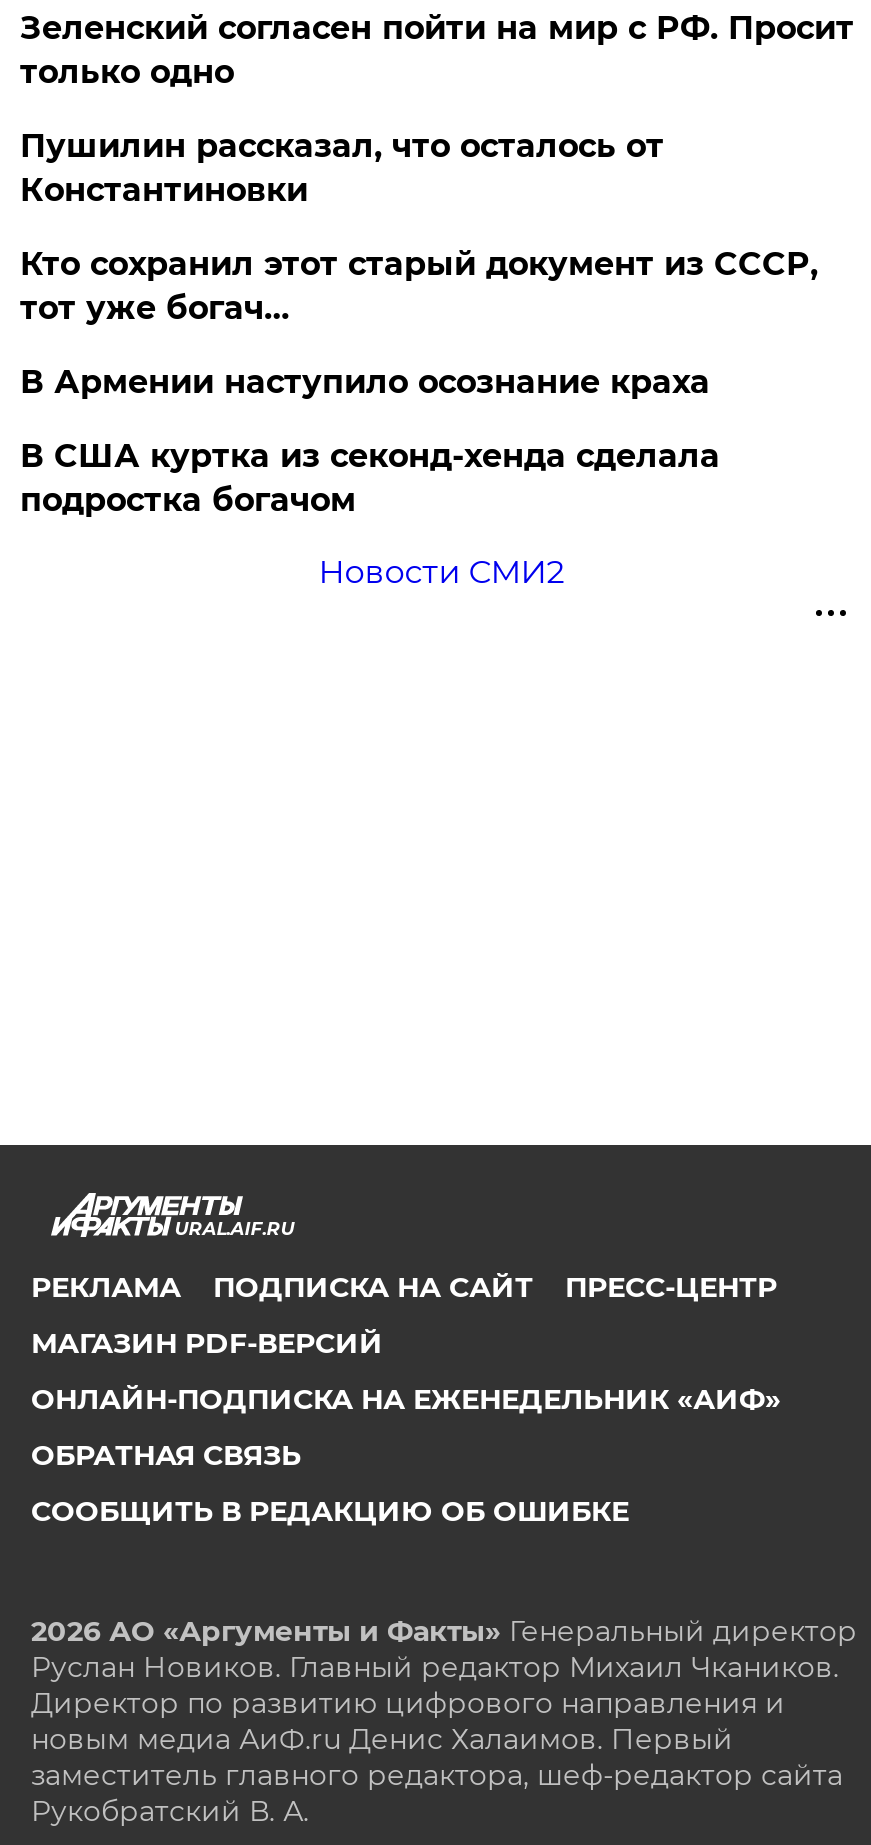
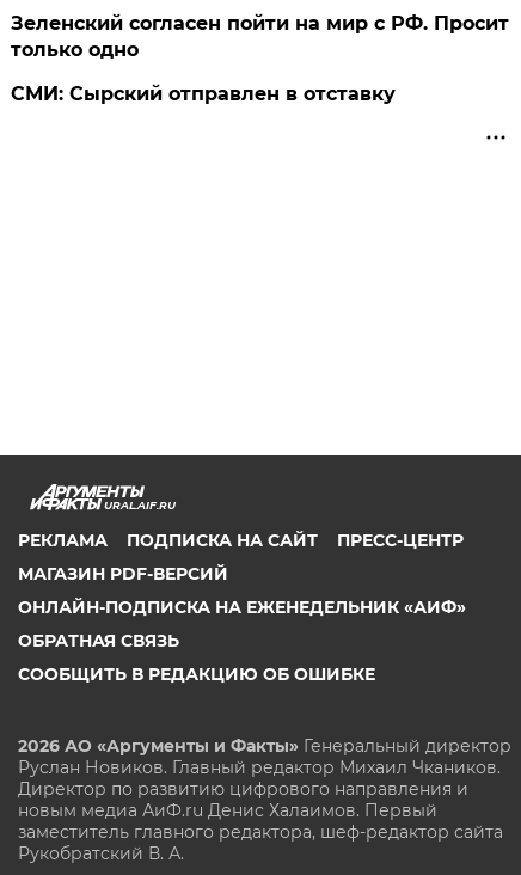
- Пушилин рассказал, что осталось от
- Константиновки
- Кто сохранил этот старый документ из СССР,
- тот уже богач…
- В Армении наступило осознание краха
- В США куртка из секонд-хенда сделала
- подростка богачом
- Новости СМИ2
+ СМИ: Сырский отправлен в отставку
